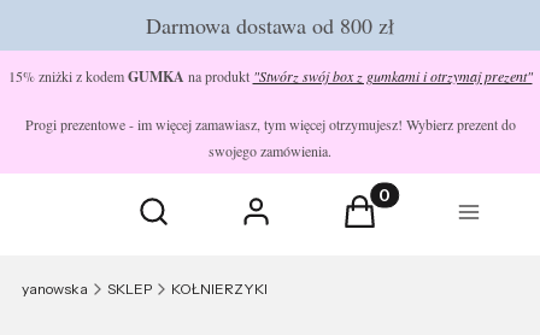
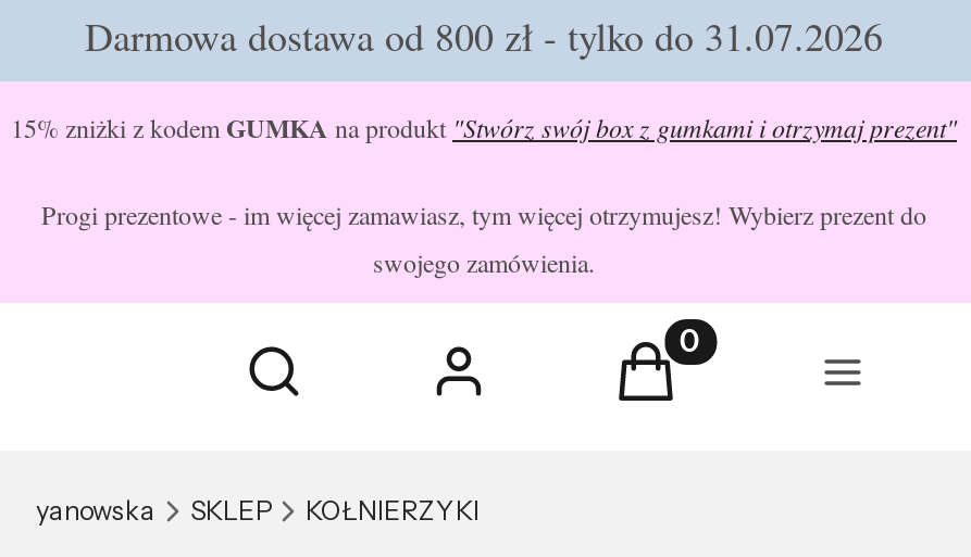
- Darmowa dostawa od 800 zł
+ Darmowa dostawa od 800 zł - tylko do 31.07.2026
